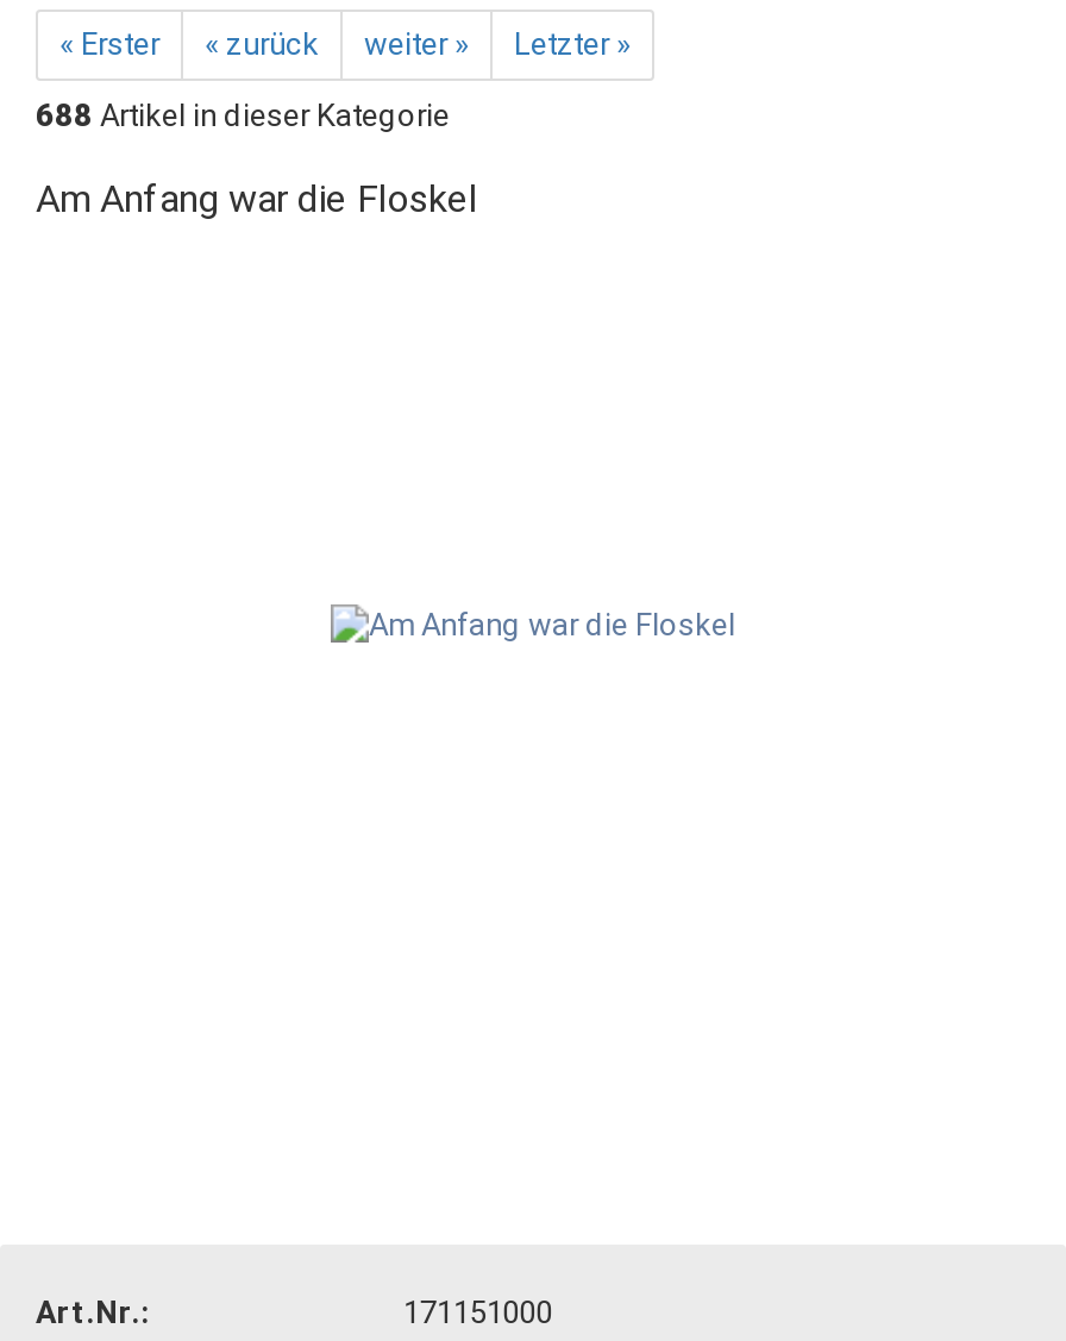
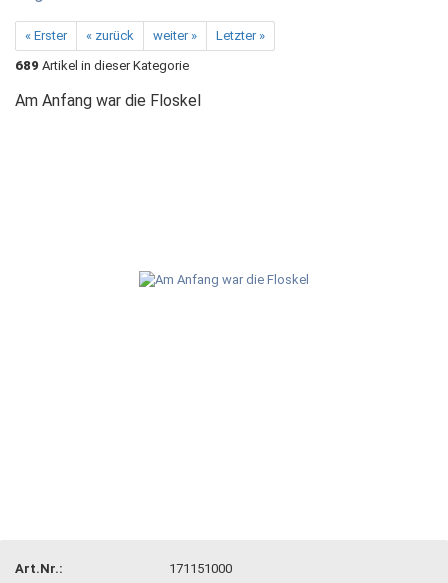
- 688 Artikel in dieser Kategorie
+ 689 Artikel in dieser Kategorie
